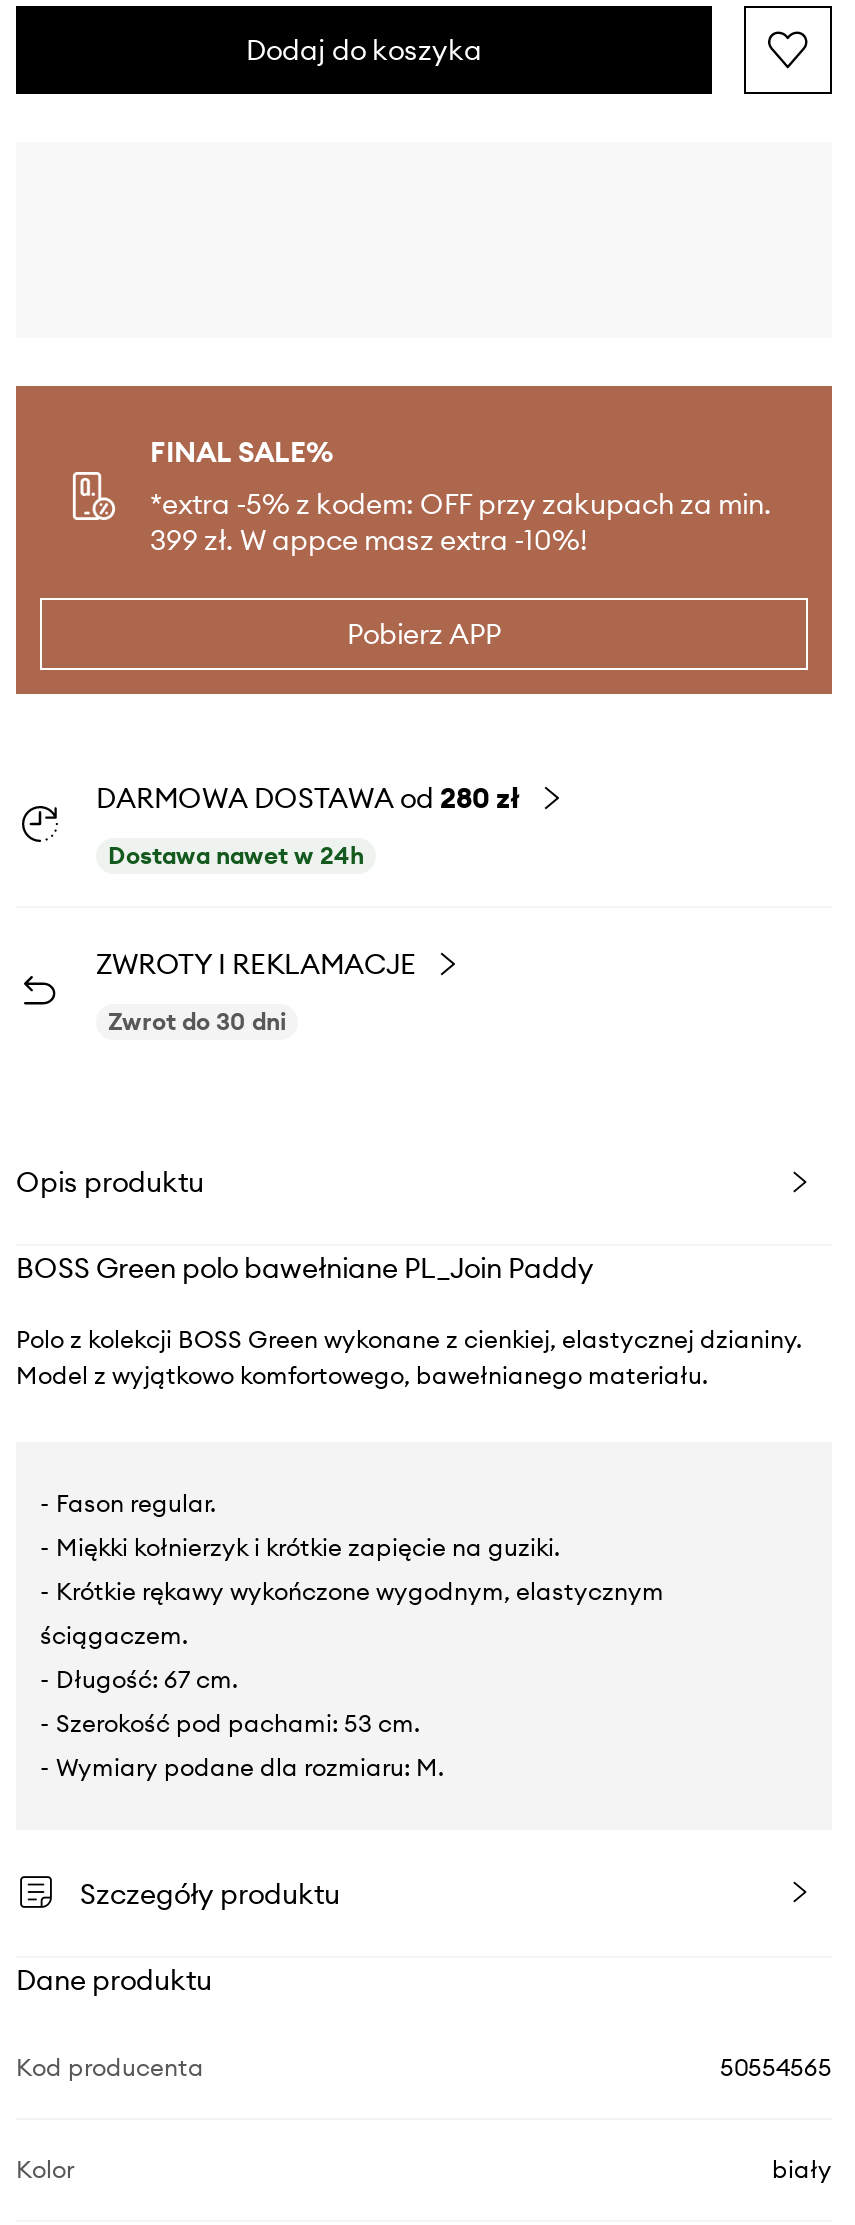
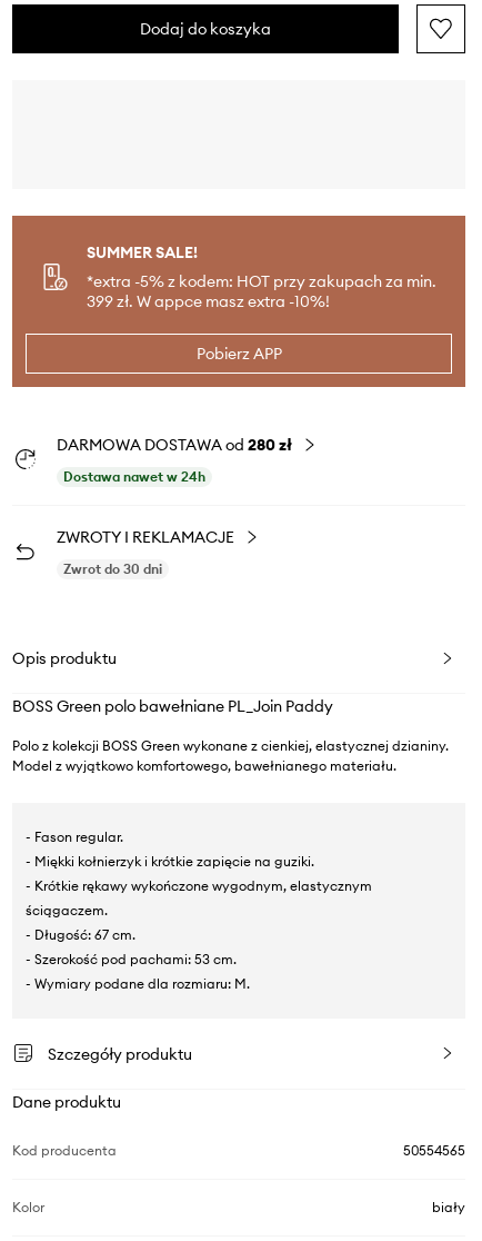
- FINAL SALE%
- *extra -5% z kodem: OFF przy zakupach za min.
+ SUMMER SALE!
+ *extra -5% z kodem: HOT przy zakupach za min.
